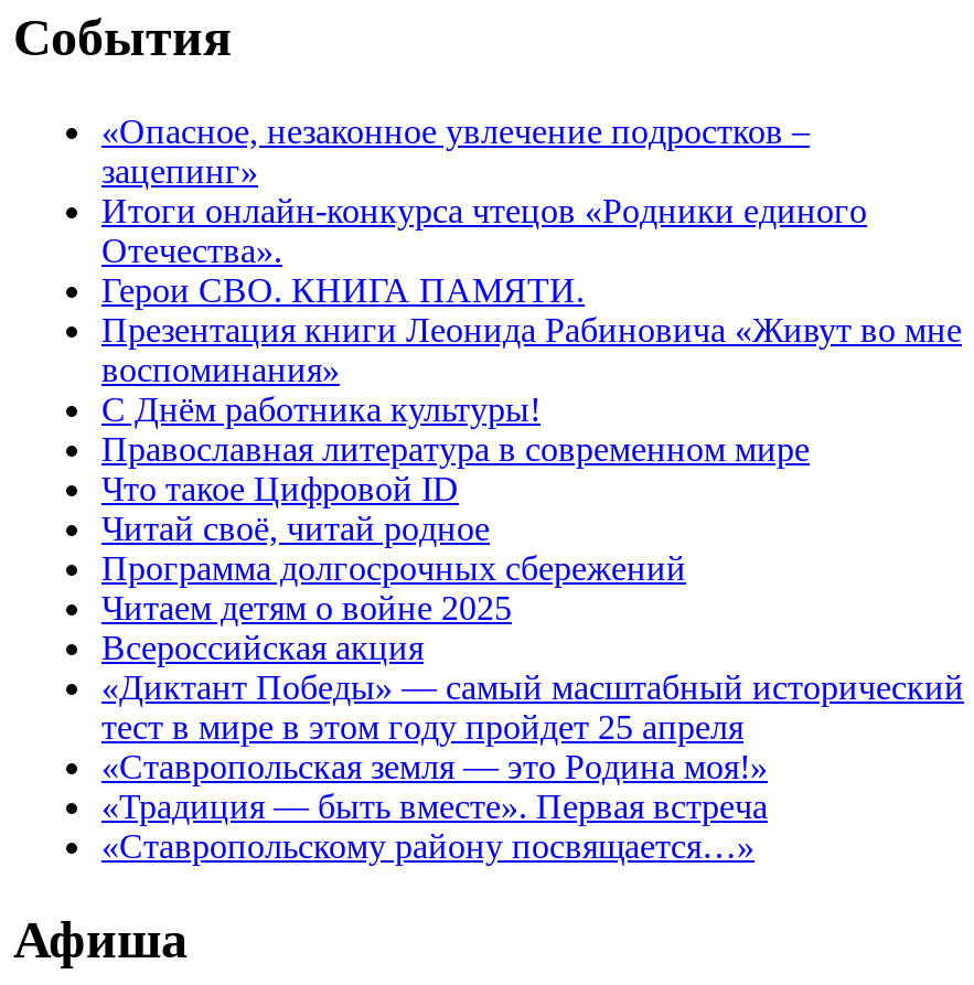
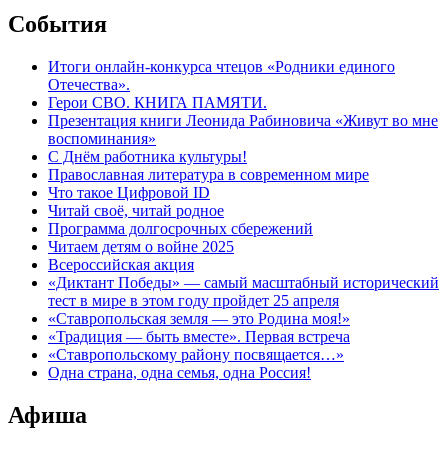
- «Опасное, незаконное увлечение подростков –
- зацепинг»

moved up: Итоги онлайн-конкурса чтецов «Родники единого | Отечества». | Герои СВО. КНИГА ПАМЯТИ. | ... | «Традиция — быть вместе». Первая встреча | «Ставропольскому району посвящается…»

+ Одна страна, одна семья, одна Россия!
